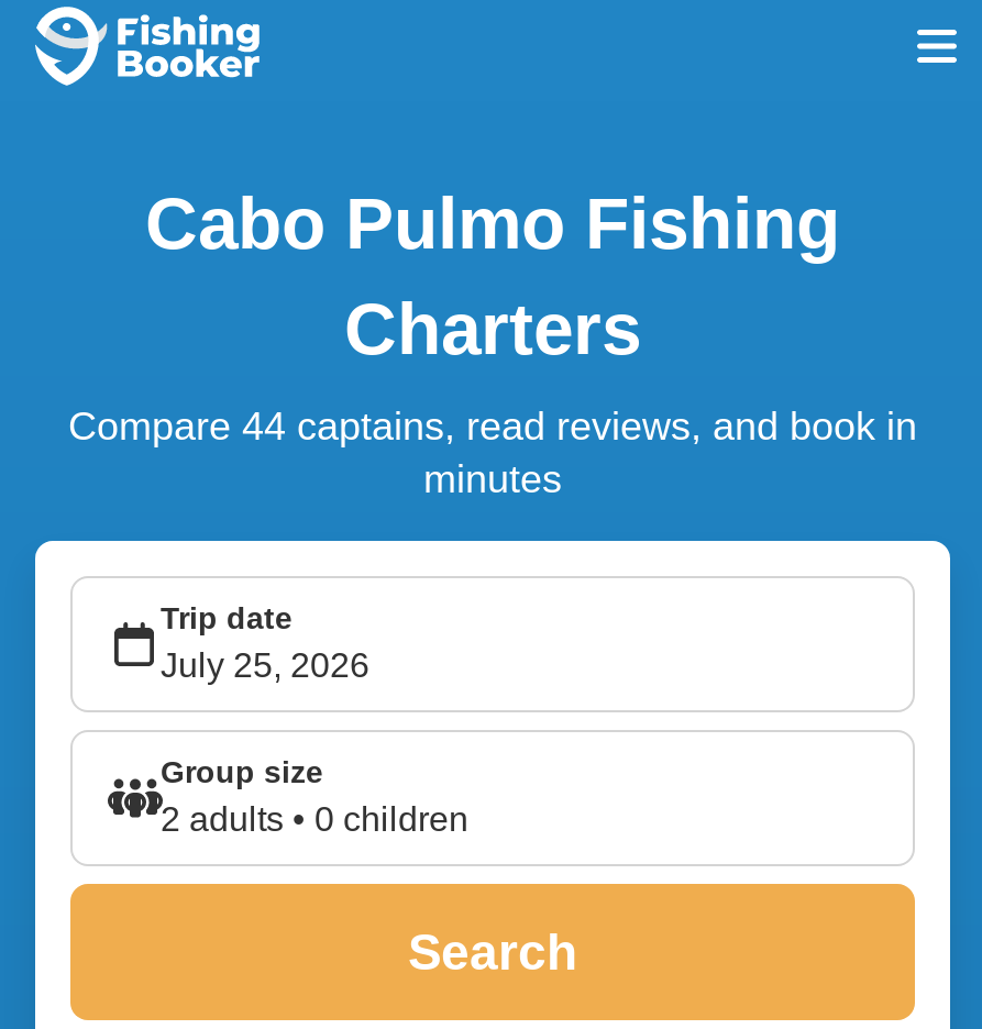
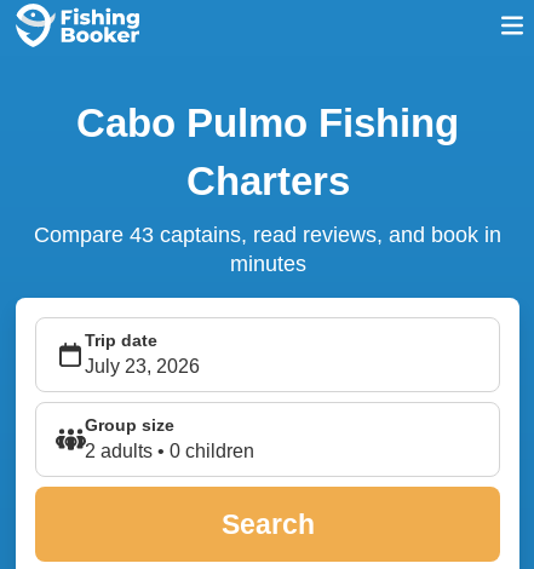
- Compare 44 captains, read reviews, and book in
+ Compare 43 captains, read reviews, and book in
